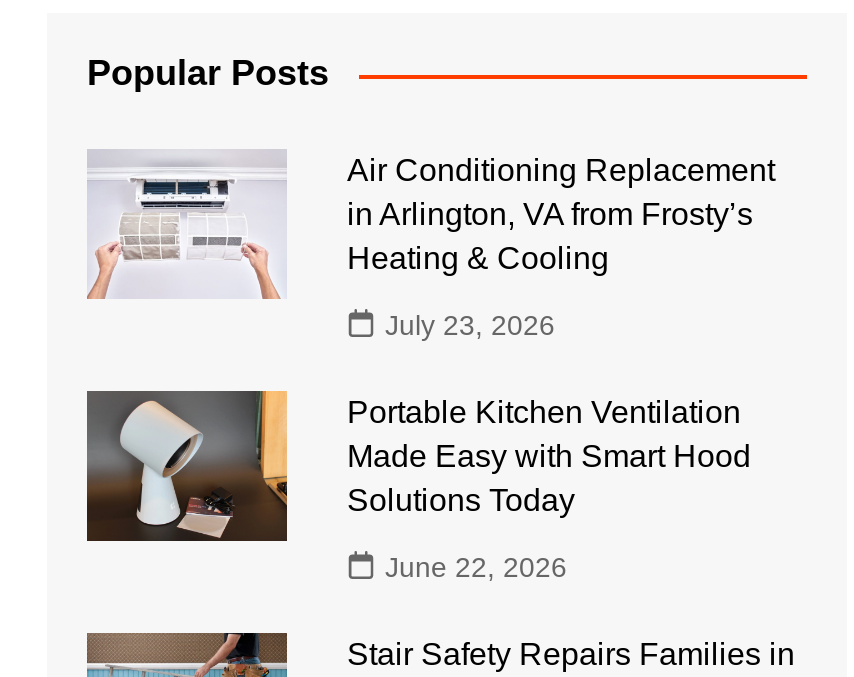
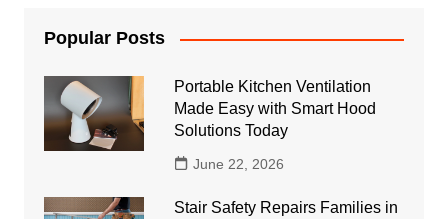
- [image]
- Air Conditioning Replacement
- in Arlington, VA from Frosty’s
- Heating & Cooling
- July 23, 2026
